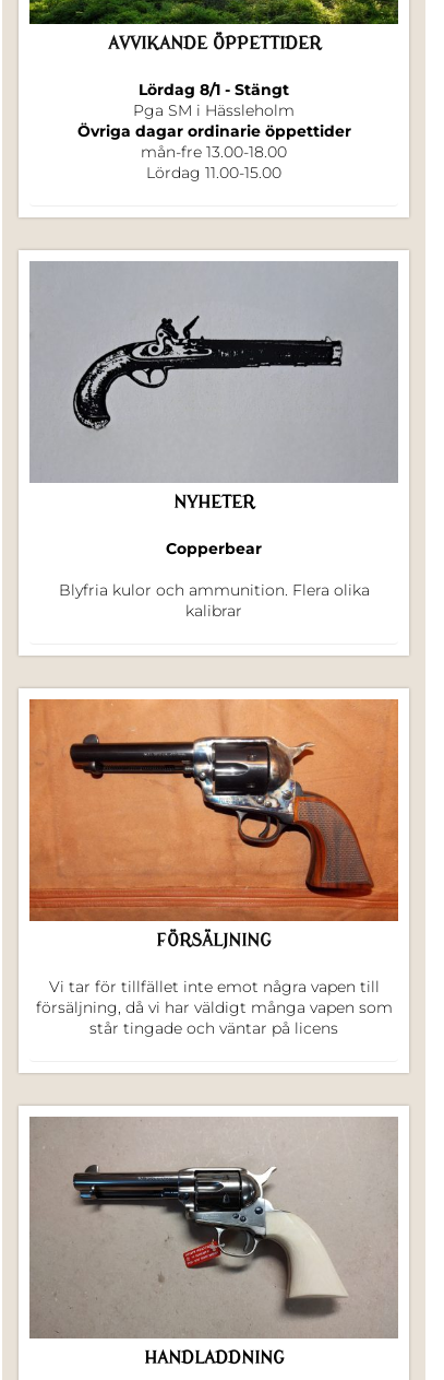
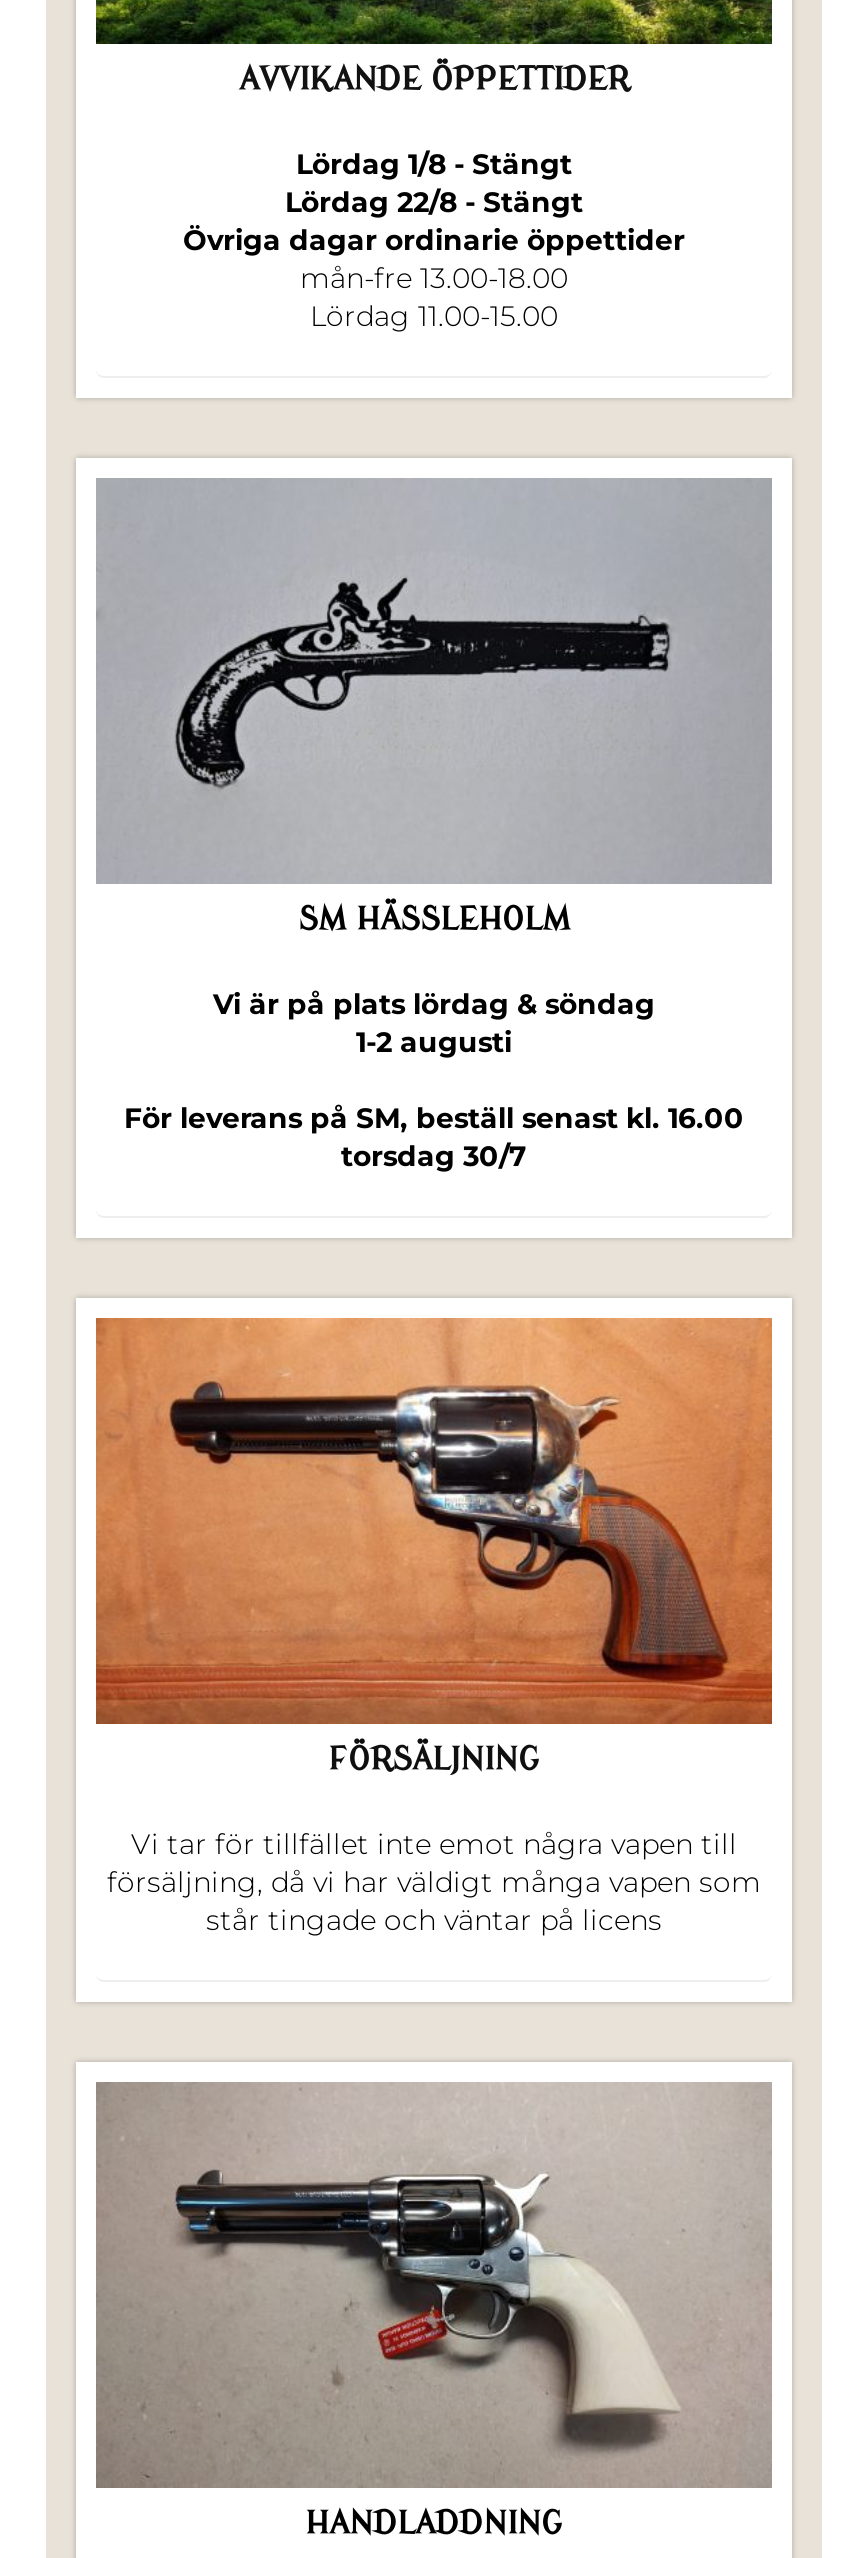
- Lördag 8/1 - Stängt
- Pga SM i Hässleholm
+ Lördag 1/8 - Stängt
+ Lördag 22/8 - Stängt

- NYHETER
+ SM HÄSSLEHOLM

- Copperbear
+ Vi är på plats lördag & söndag
+ 1-2 augusti

- Blyfria kulor och ammunition. Flera olika
- kalibrar
+ För leverans på SM, beställ senast kl. 16.00
+ torsdag 30/7
